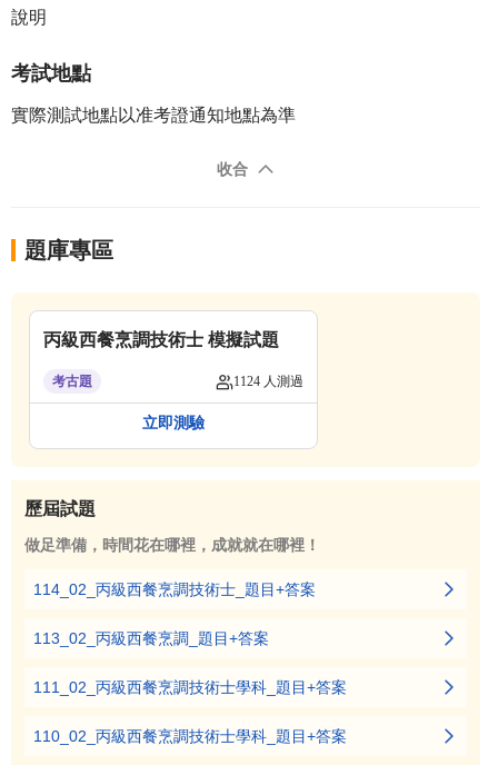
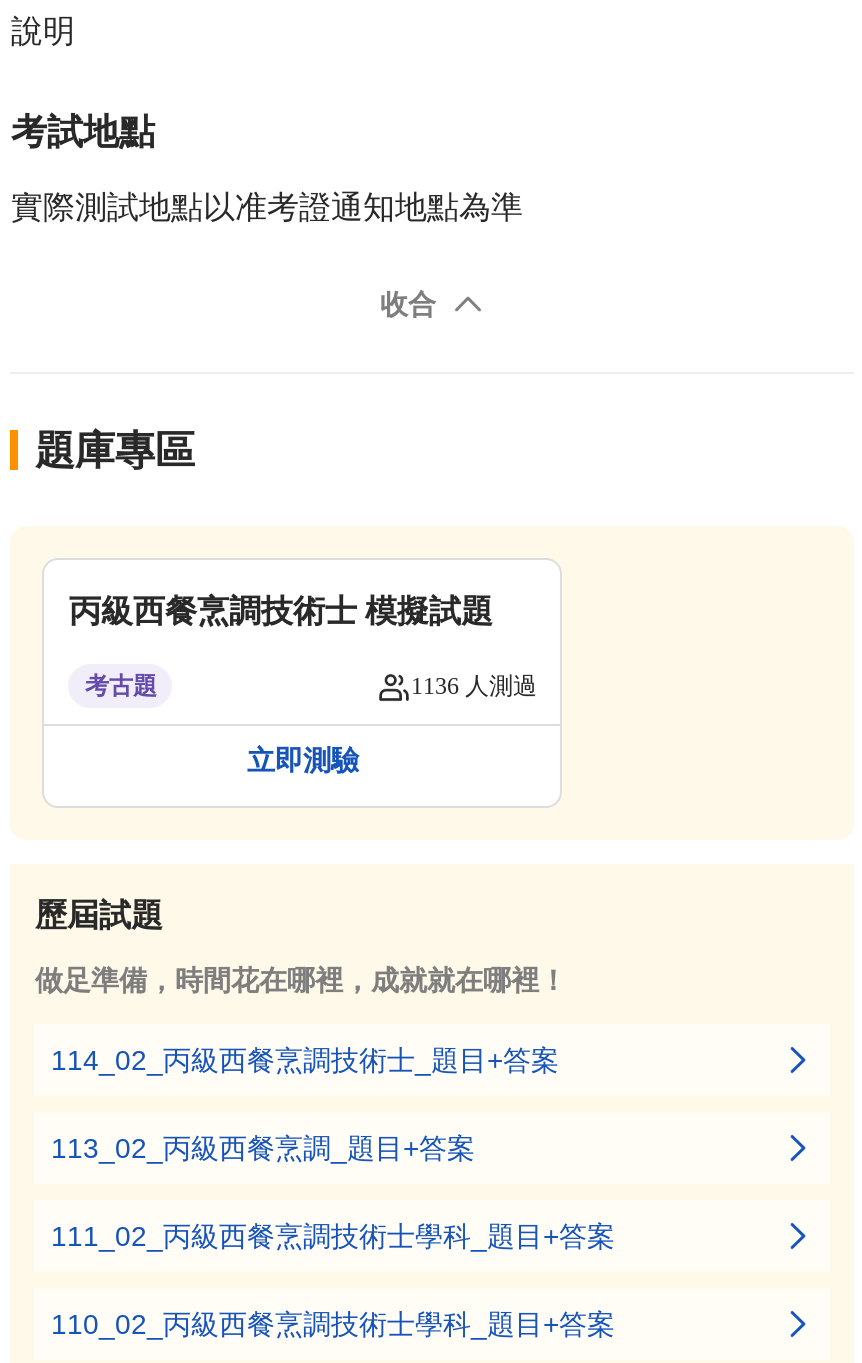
- 1124 人測過
+ 1136 人測過
